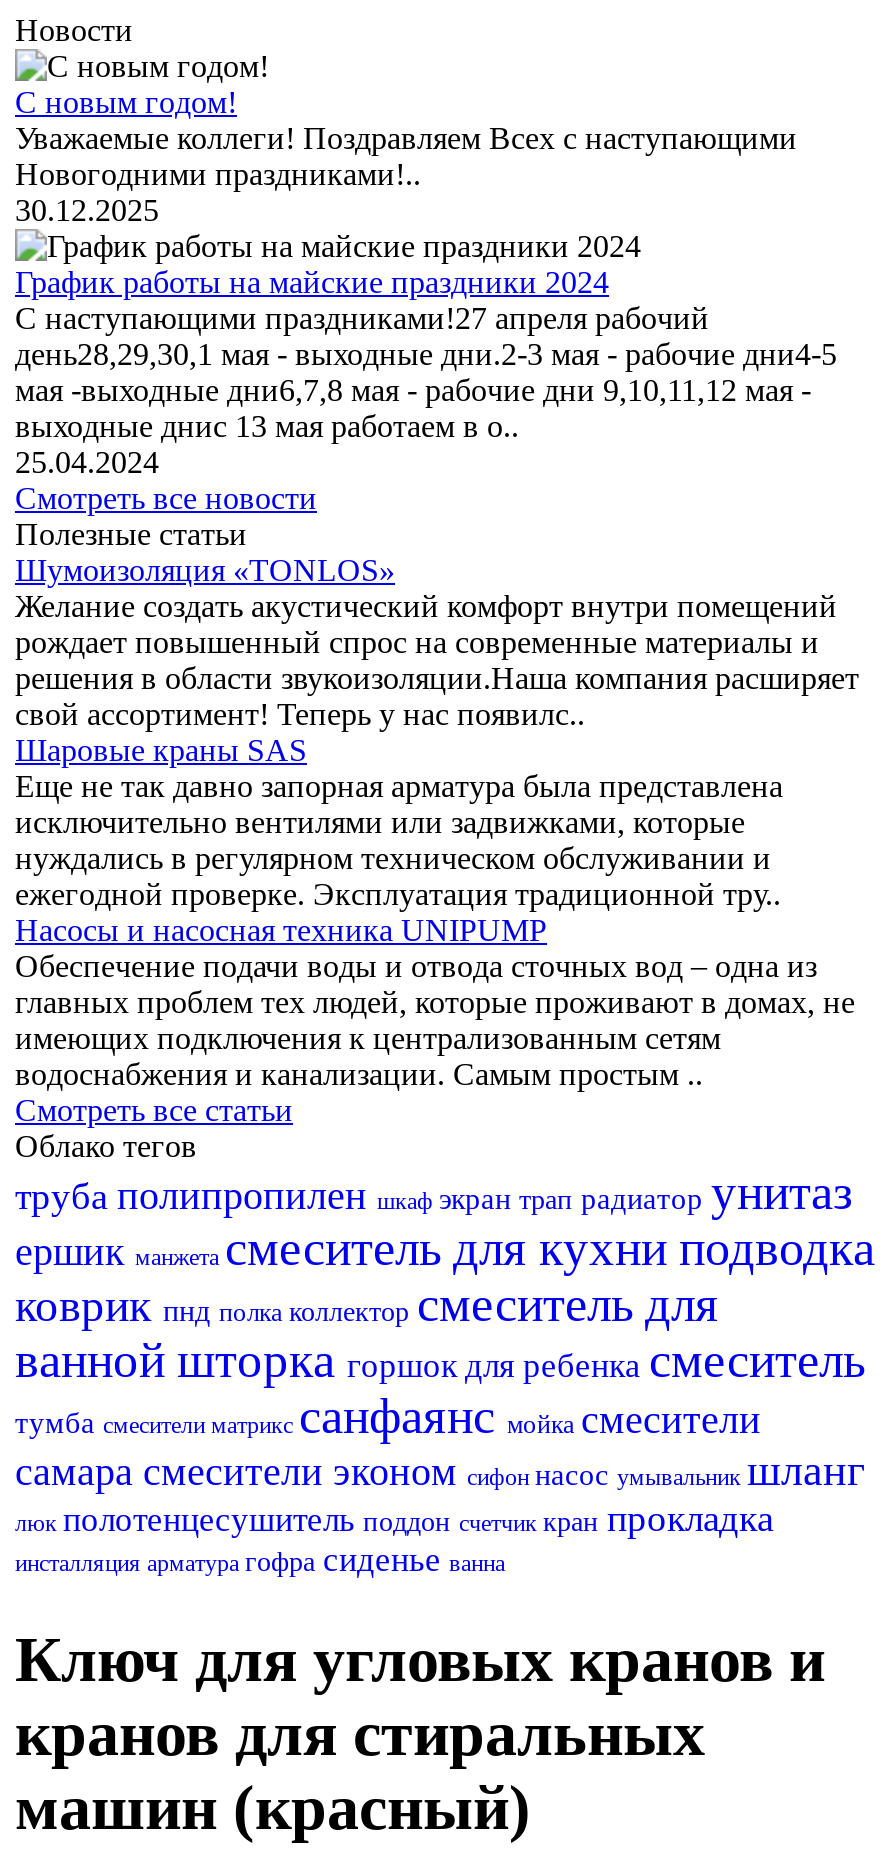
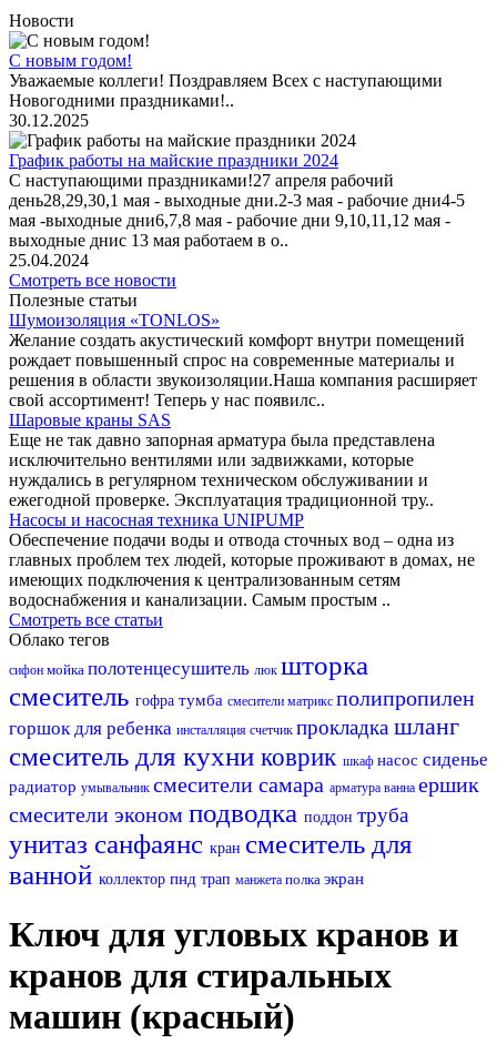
- труба полипропилен шкафэкрантрап радиатор унитаз
- ершик манжетасмеситель для кухни подводка
- коврик пнд полкаколлектор смеситель для
- ванной шторка горшок для ребенкасмеситель
- тумба смесители матрикссанфаянс мойкасмесители
- самара смесители эконом сифоннасос умывальникшланг
- люк полотенцесушитель поддон счетчик кран прокладка
- инсталляция арматура гофра сиденье ванна
+ сифонмойка полотенцесушитель люкшторка
+ смеситель гофра тумба смесители матриксполипропилен
+ горшок для ребенка инсталляциясчетчик прокладка шланг
+ смеситель для кухни коврик шкаф насос сиденье
+ радиатор умывальник смесители самара арматураванна ершик
+ смесители эконом подводка поддон труба
+ унитаз санфаянс кран смеситель для
+ ванной коллектор пнд трап манжетаполка экран
